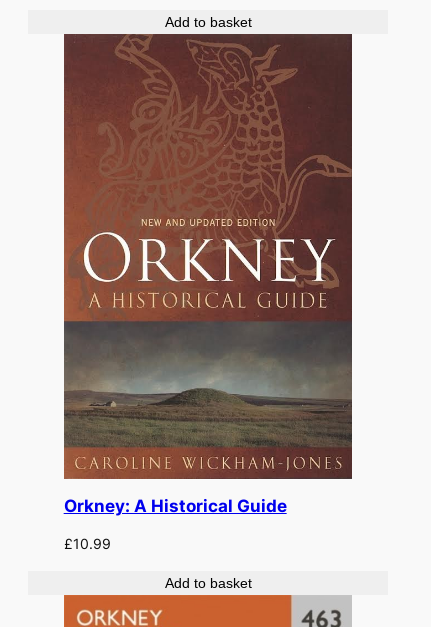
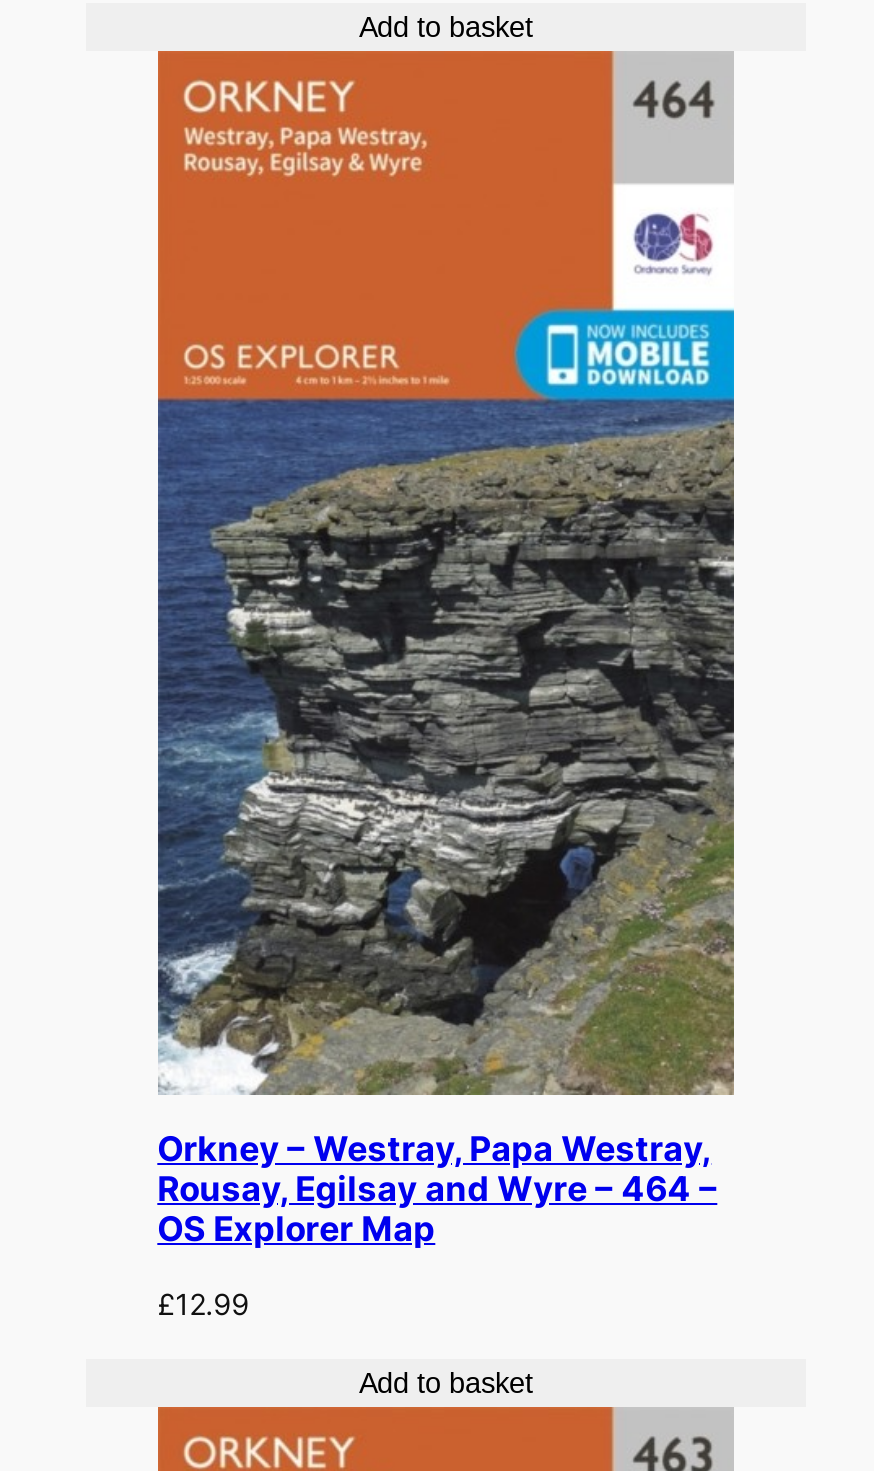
- [image]
+ [image]

- Orkney: A Historical Guide
+ Orkney – Westray, Papa Westray,
+ Rousay, Egilsay and Wyre – 464 –
+ OS Explorer Map

- £10.99
+ £12.99
